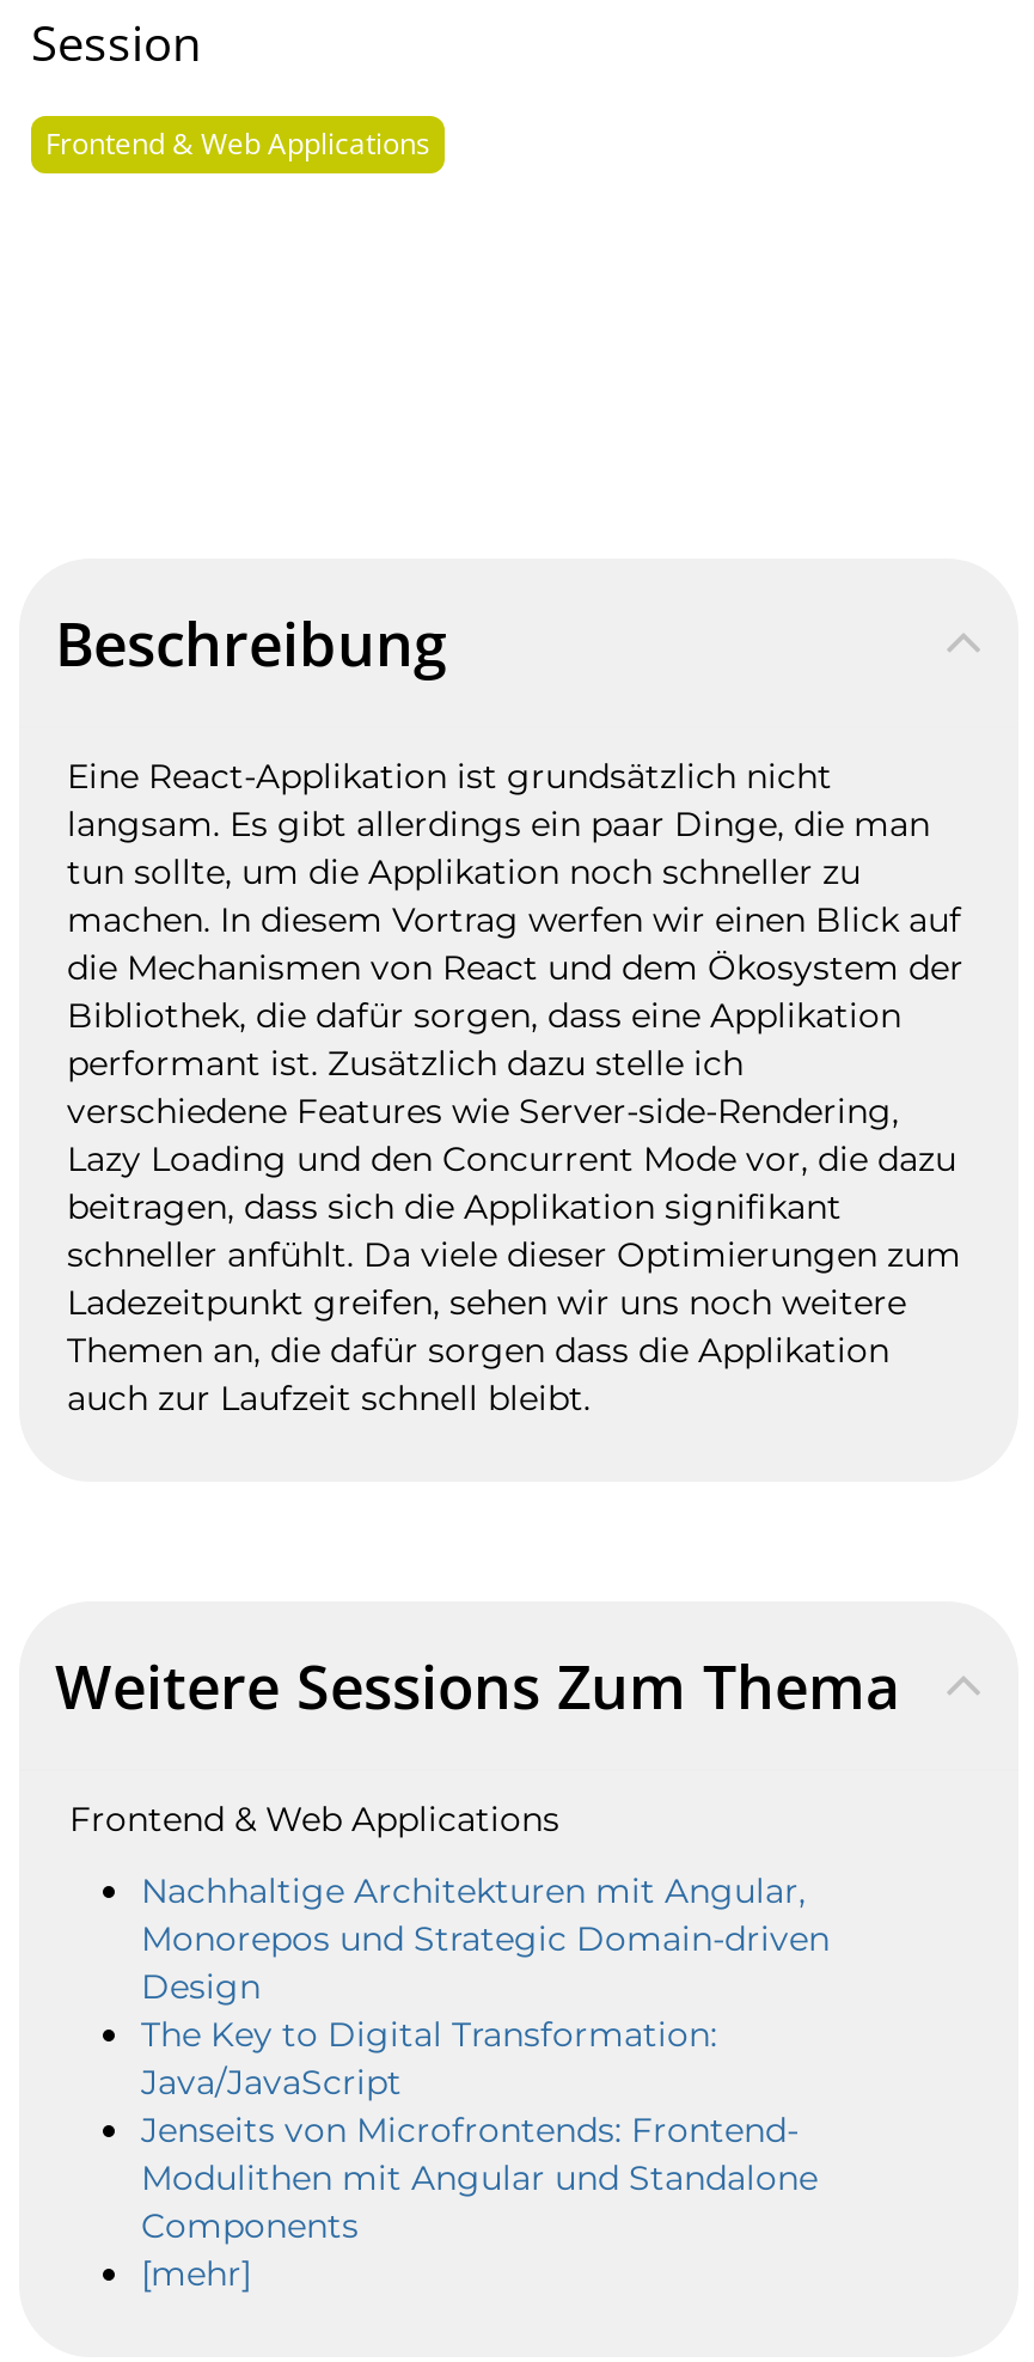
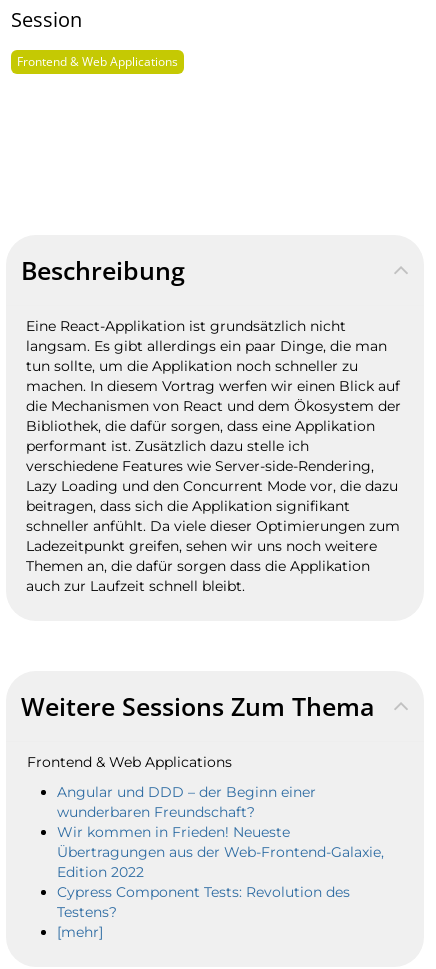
- Nachhaltige Architekturen mit Angular,
- Monorepos und Strategic Domain-driven
- Design
- The Key to Digital Transformation:
- Java/JavaScript
- Jenseits von Microfrontends: Frontend-
- Modulithen mit Angular und Standalone
- Components
+ Angular und DDD – der Beginn einer
+ wunderbaren Freundschaft?
+ Wir kommen in Frieden! Neueste
+ Übertragungen aus der Web-Frontend-Galaxie,
+ Edition 2022
+ Cypress Component Tests: Revolution des
+ Testens?
